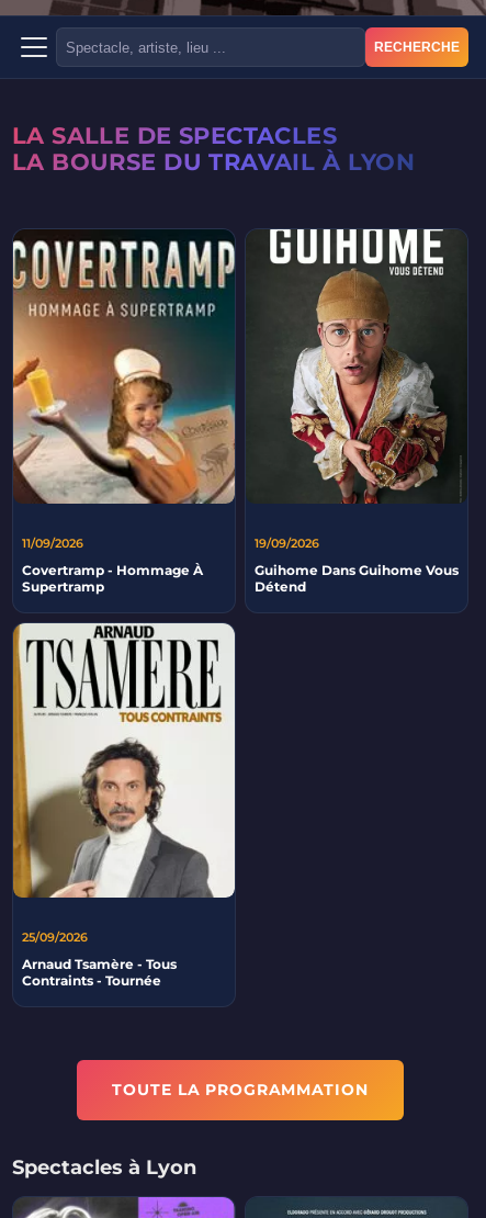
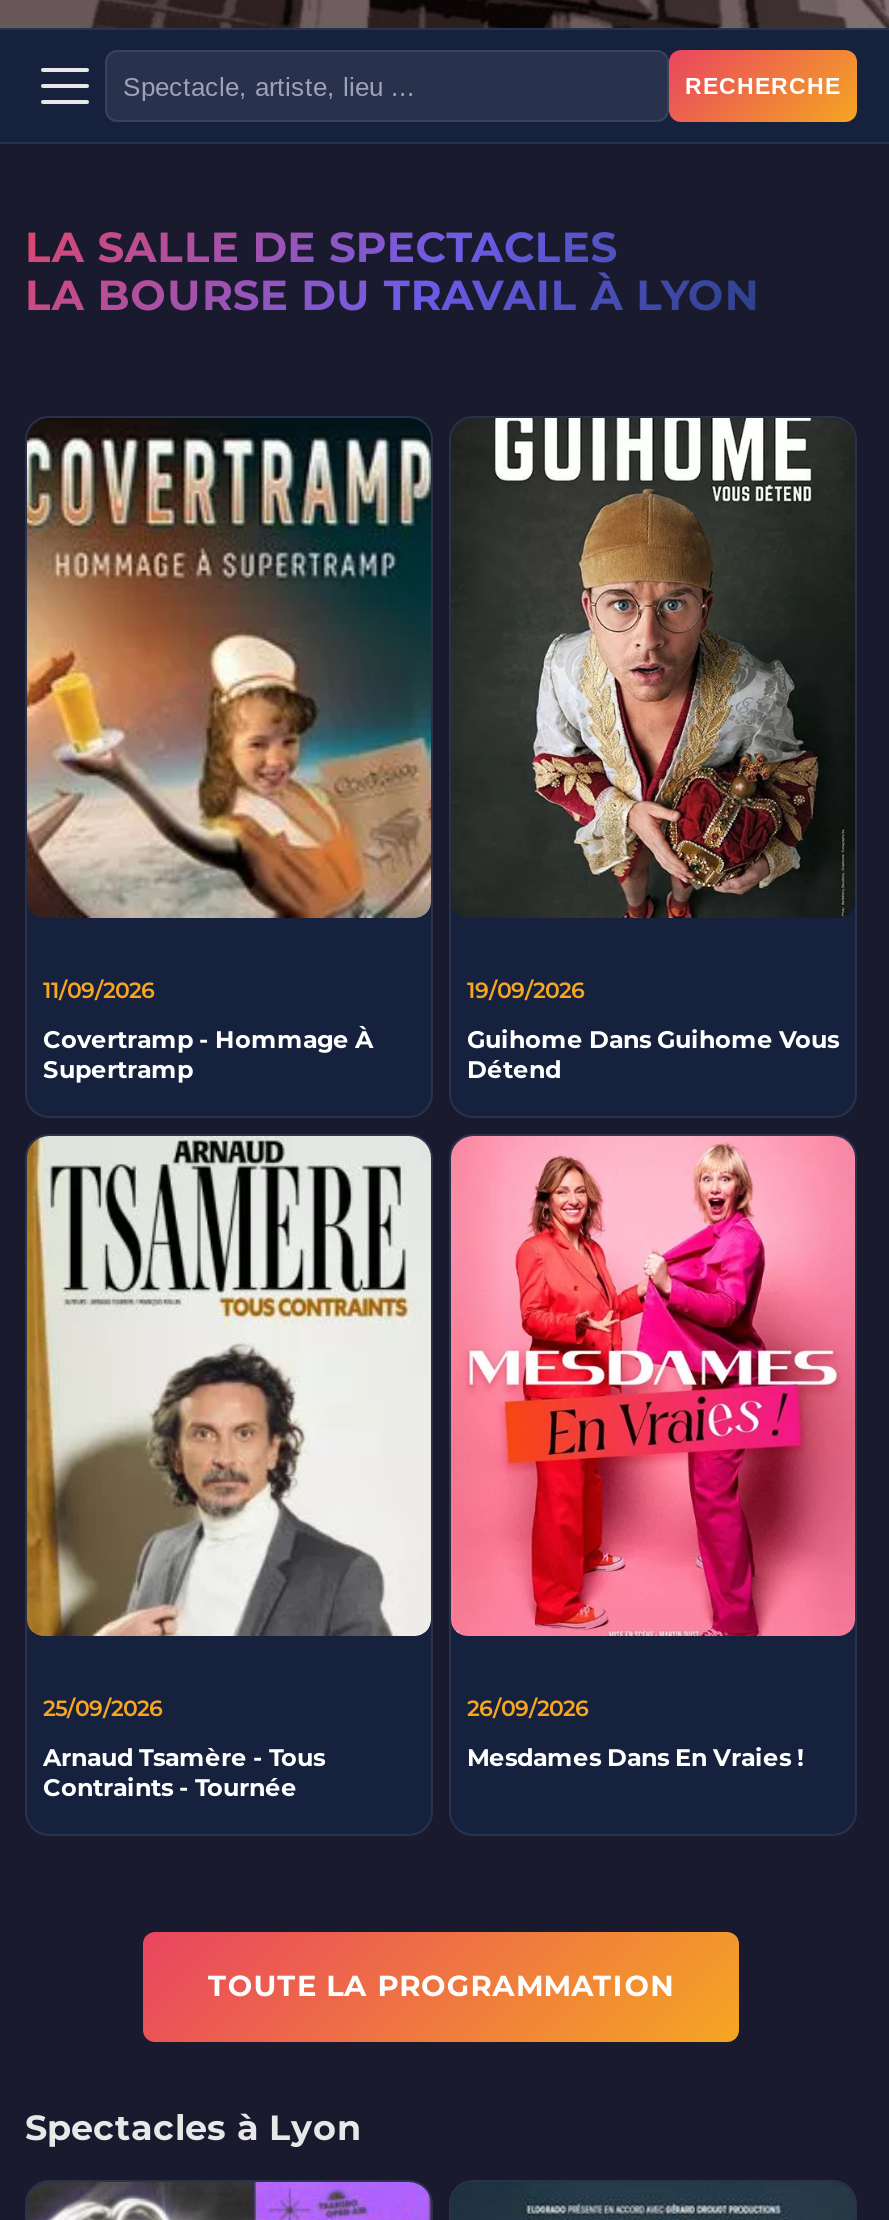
+ [image]
+ 26/09/2026
+ Mesdames Dans En Vraies !
